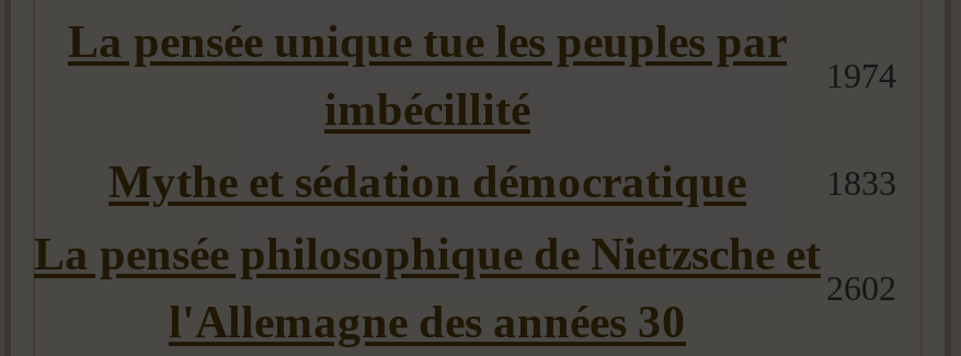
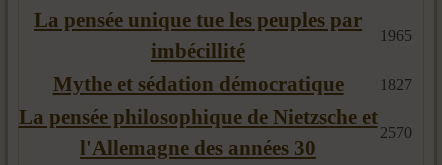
- 1974
+ 1965

- 1833
+ 1827

- 2602
+ 2570
